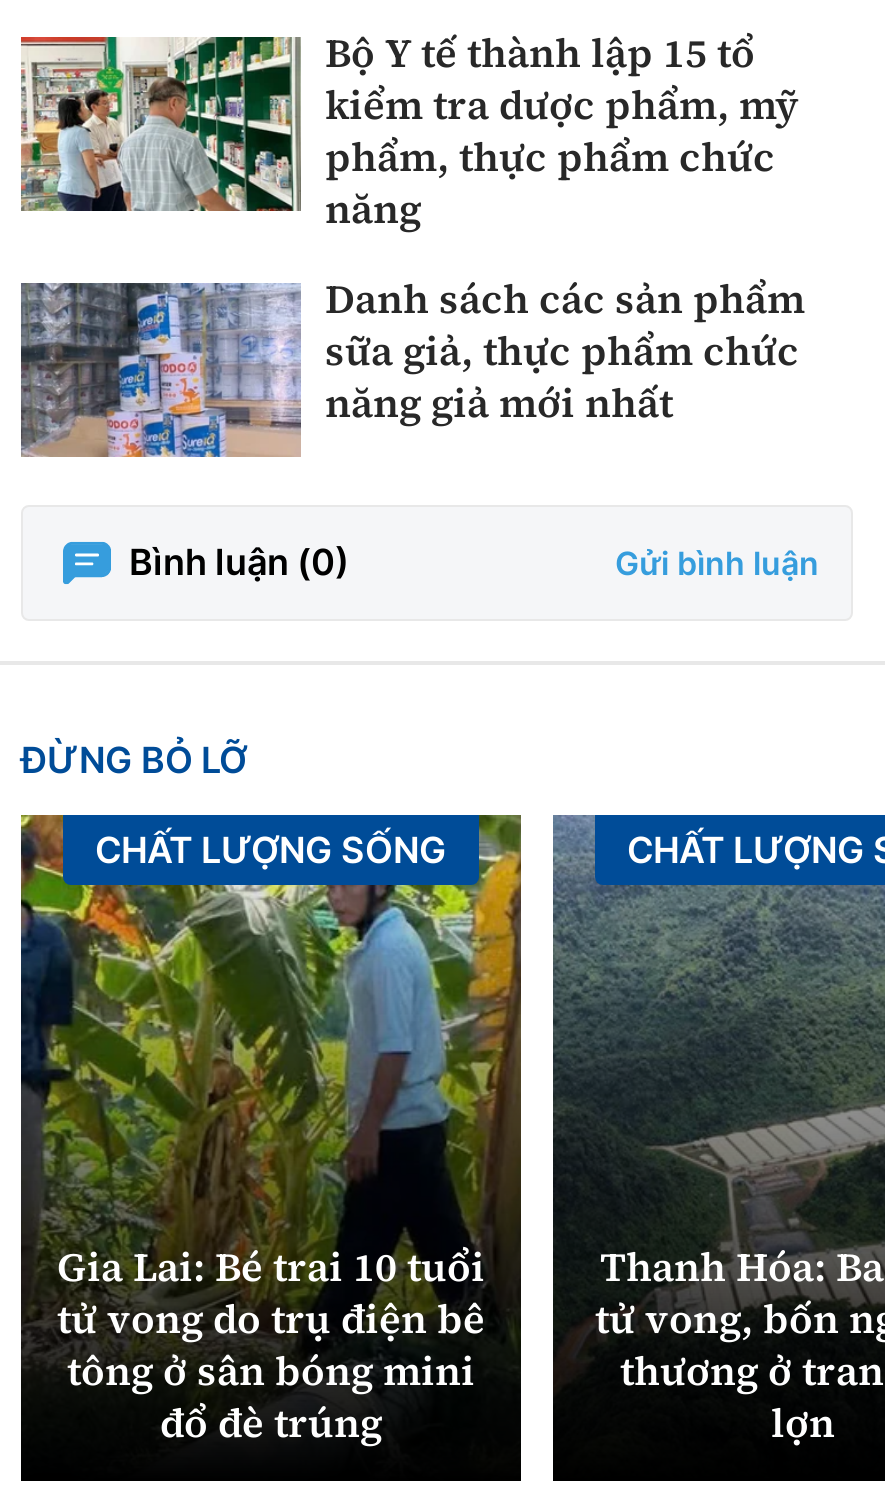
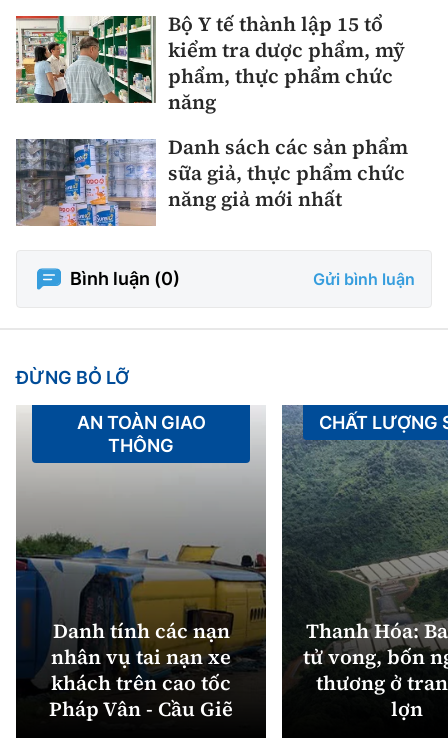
- [image]
- CHẤT LƯỢNG SỐNG
+ [image]
+ AN TOÀN GIAO
+ THÔNG

- Gia Lai: Bé trai 10 tuổi
- tử vong do trụ điện bê
- tông ở sân bóng mini
- đổ đè trúng
+ Danh tính các nạn
+ nhân vụ tai nạn xe
+ khách trên cao tốc
+ Pháp Vân - Cầu Giẽ
